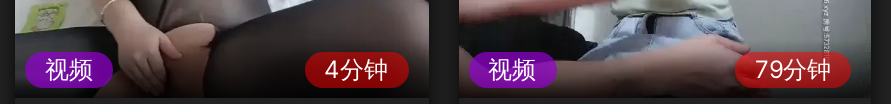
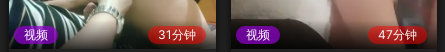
- 4分钟
+ 31分钟

- 79分钟
+ 47分钟
